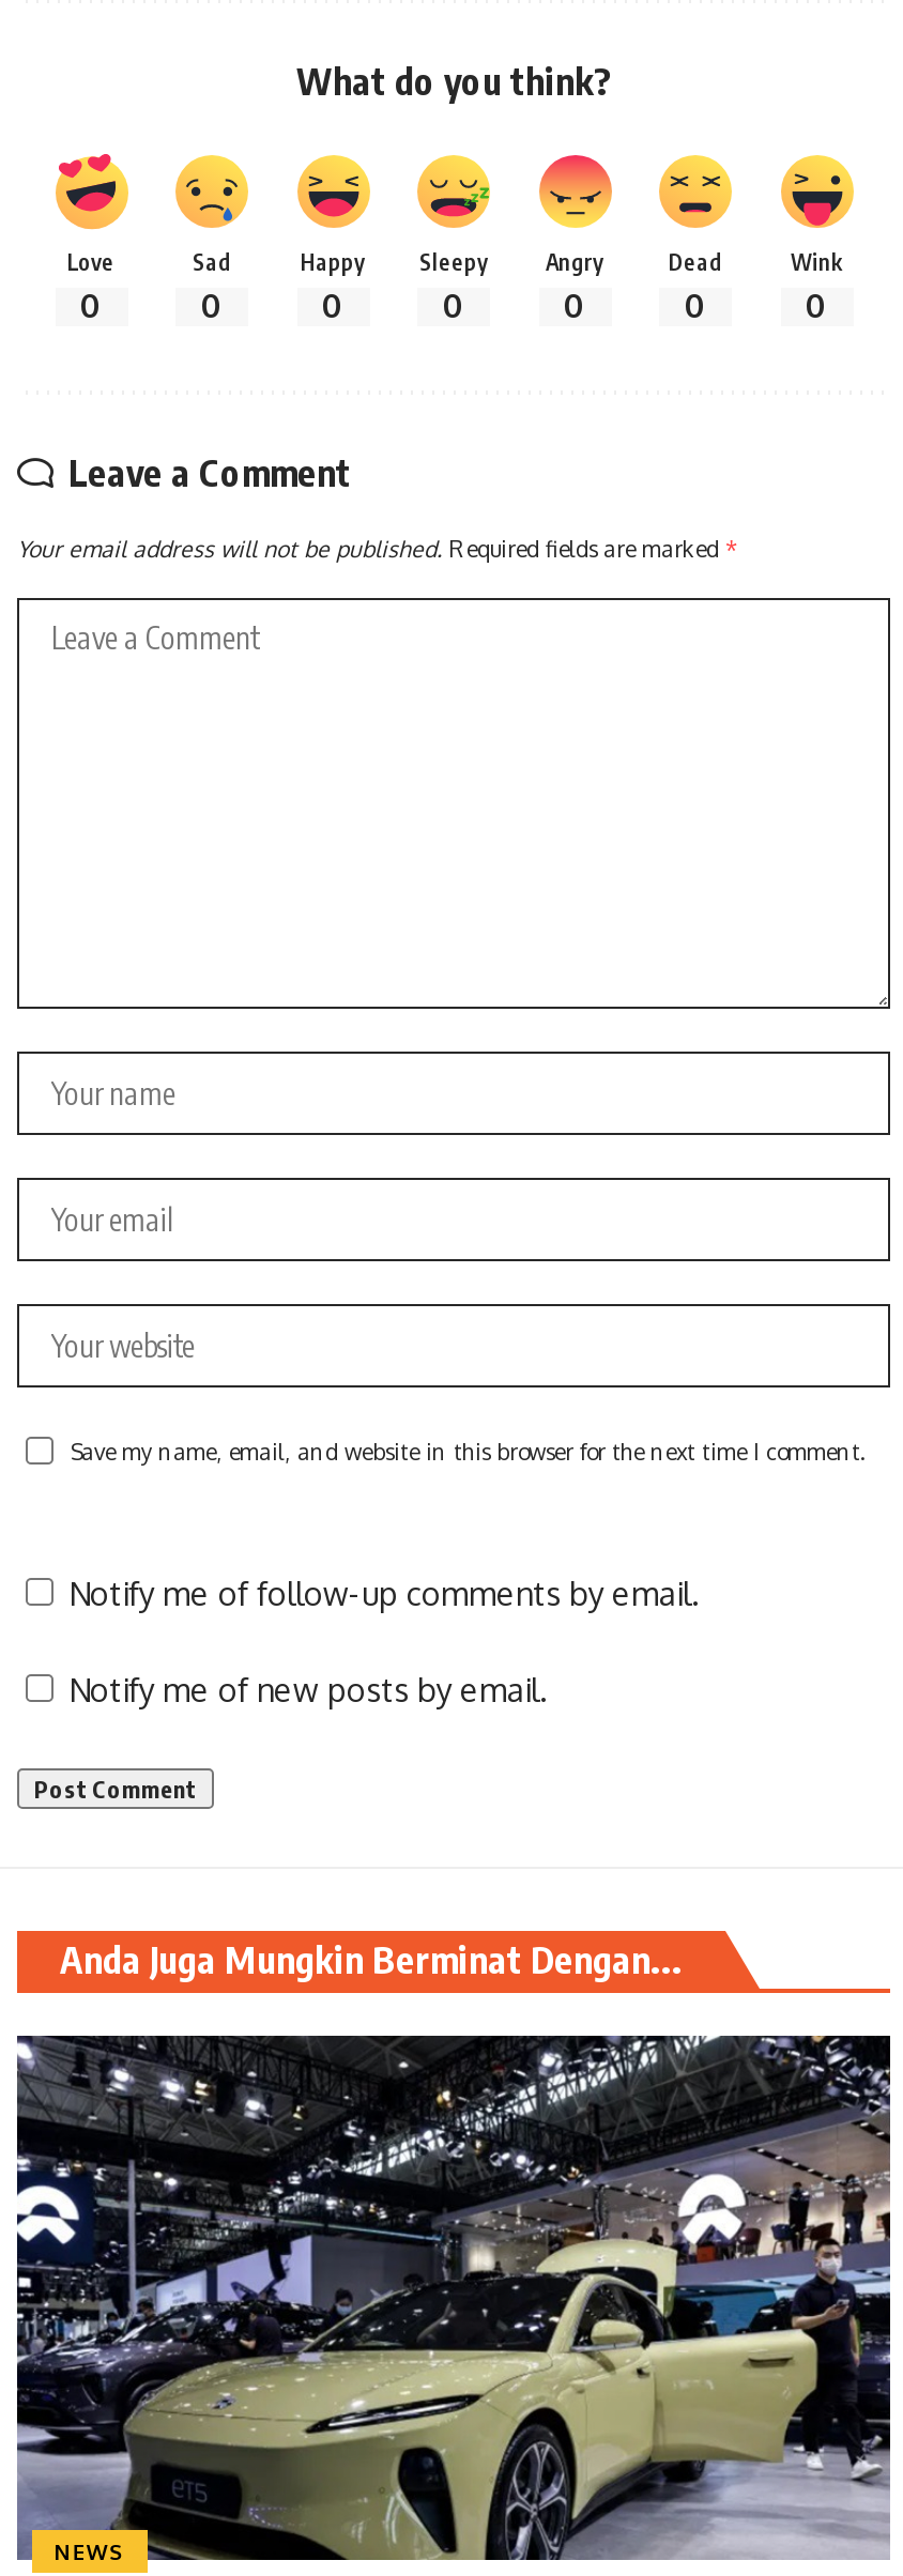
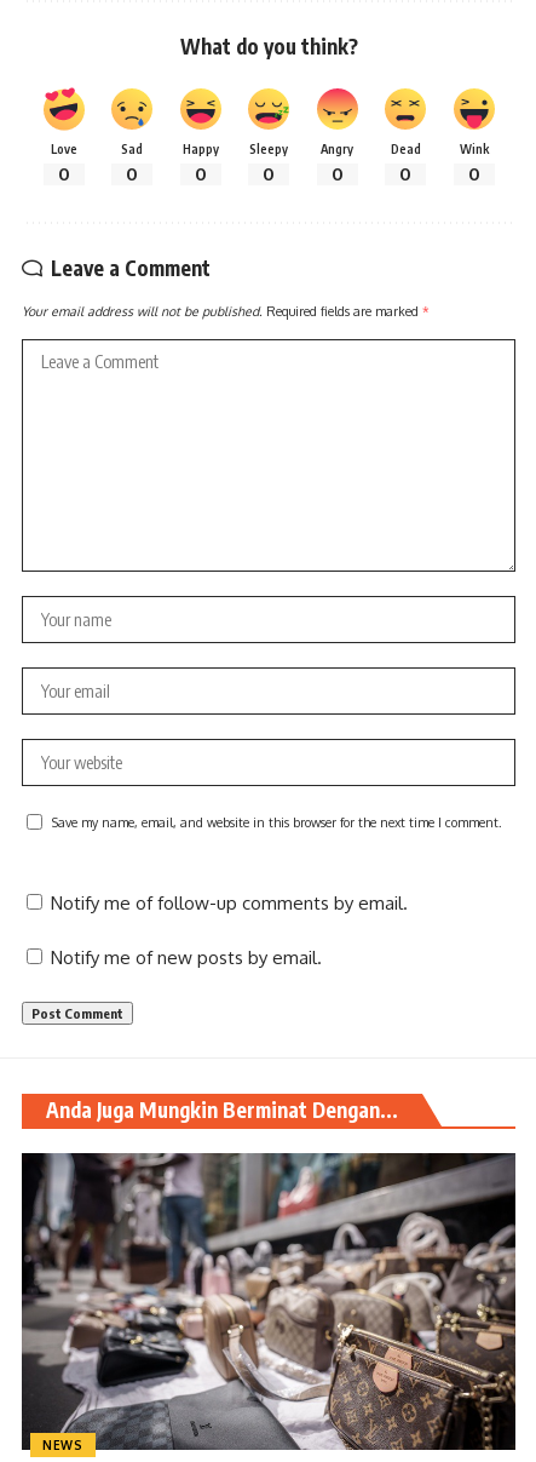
- [image]
+ [image]
